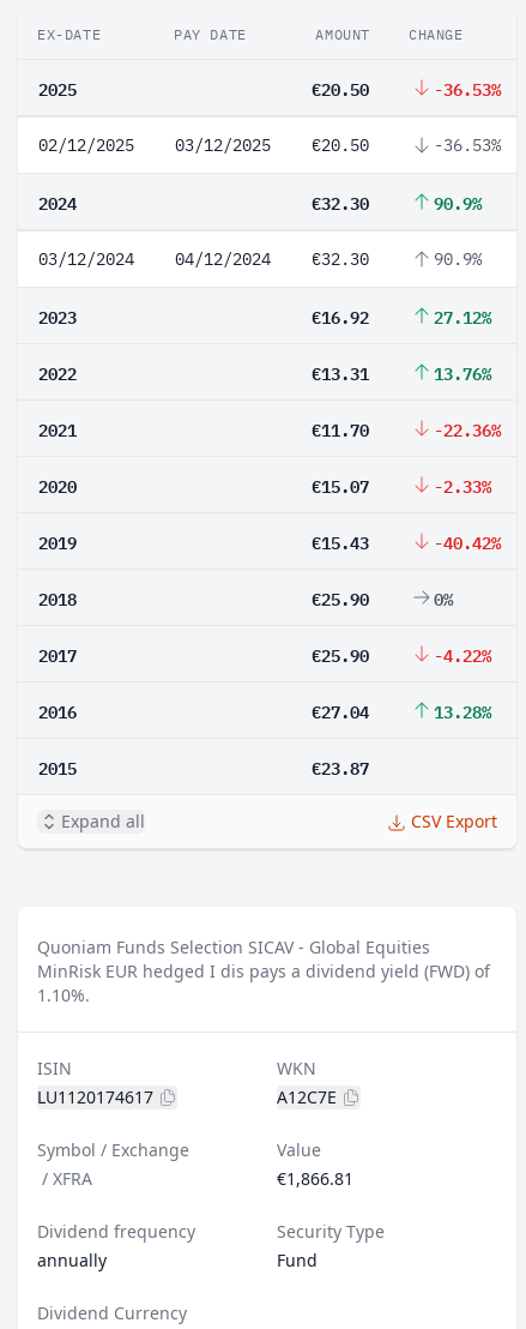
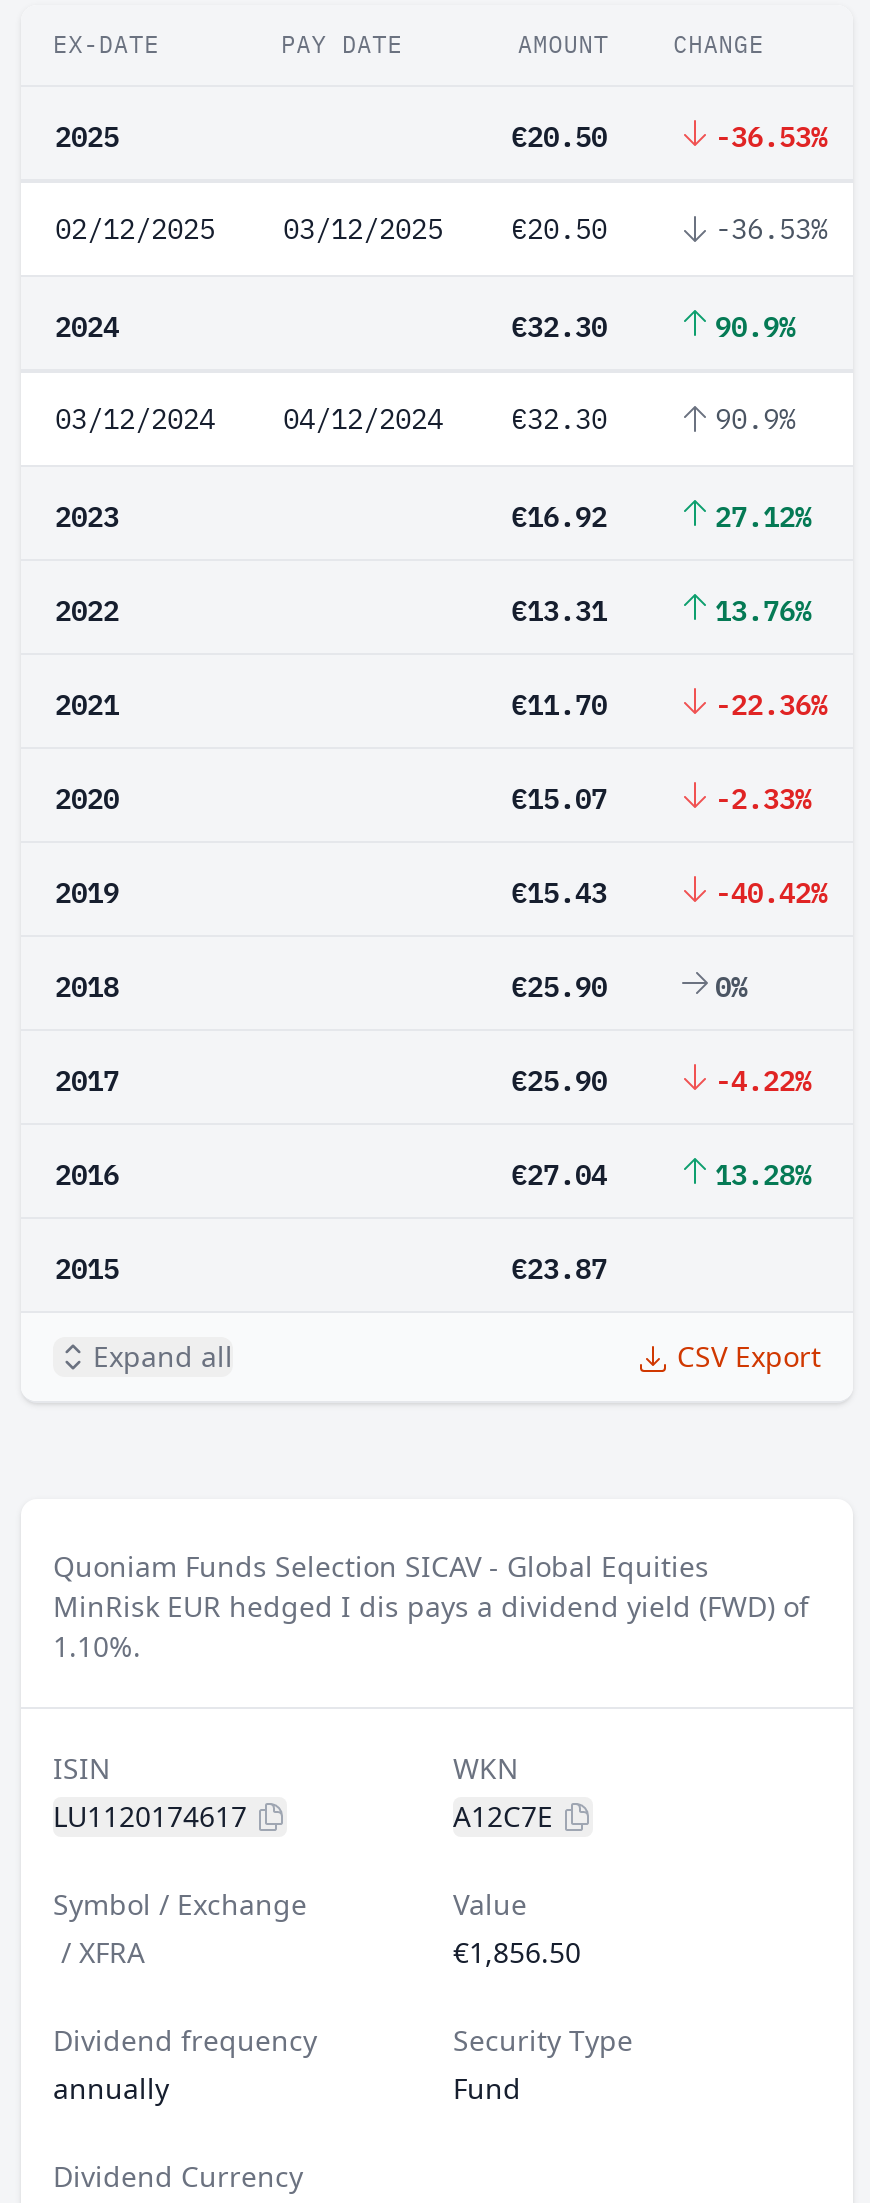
- €1,866.81
+ €1,856.50
